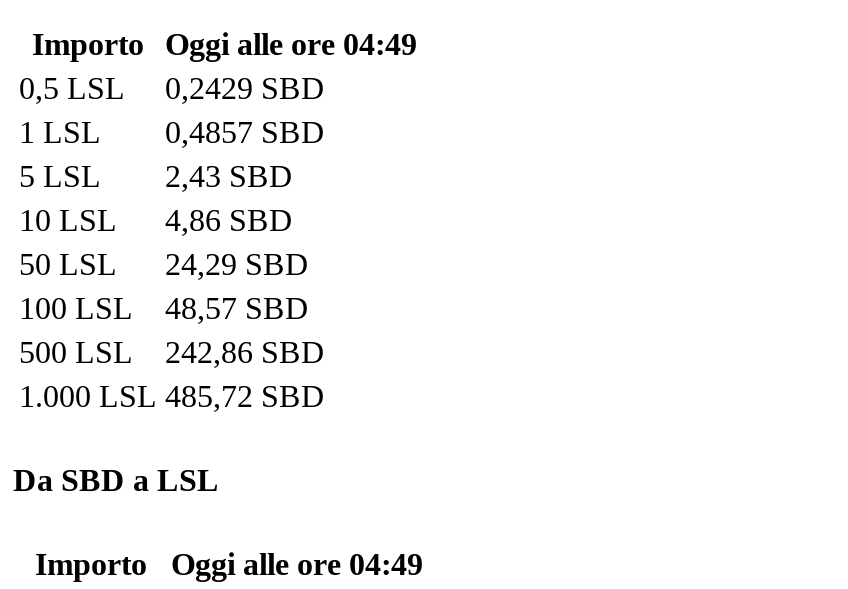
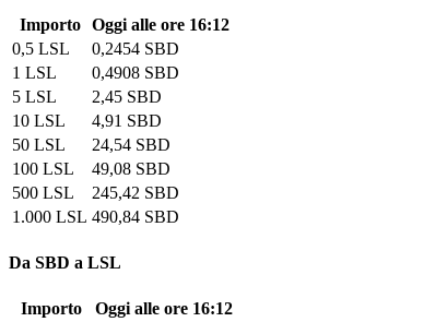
- Importo Oggi alle ore 04:49
+ Importo Oggi alle ore 16:12

- 0,5 LSL 0,2429 SBD
+ 0,5 LSL 0,2454 SBD

- 1 LSL 0,4857 SBD
+ 1 LSL 0,4908 SBD

- 5 LSL 2,43 SBD
+ 5 LSL 2,45 SBD

- 10 LSL 4,86 SBD
+ 10 LSL 4,91 SBD

- 50 LSL 24,29 SBD
+ 50 LSL 24,54 SBD

- 100 LSL 48,57 SBD
+ 100 LSL 49,08 SBD

- 500 LSL 242,86 SBD
+ 500 LSL 245,42 SBD

- 1.000 LSL 485,72 SBD
+ 1.000 LSL 490,84 SBD

- Importo Oggi alle ore 04:49
+ Importo Oggi alle ore 16:12
